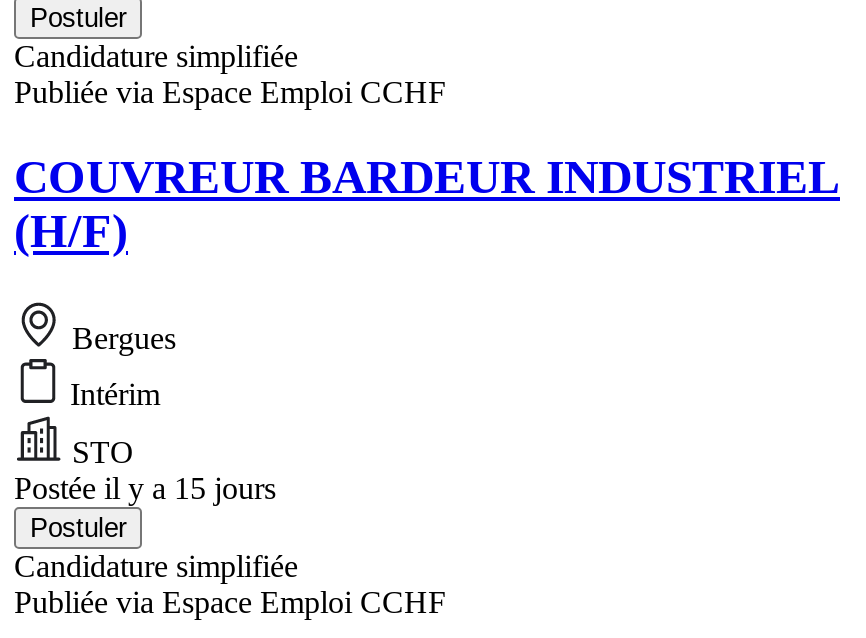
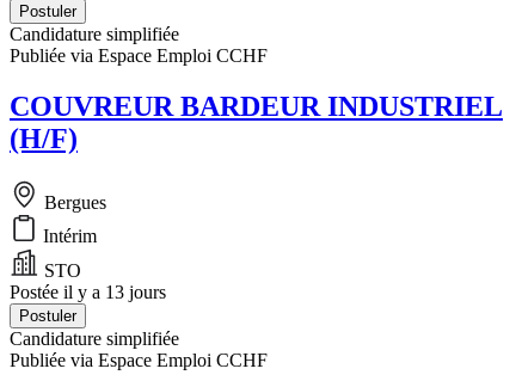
- Postée il y a 15 jours
+ Postée il y a 13 jours
